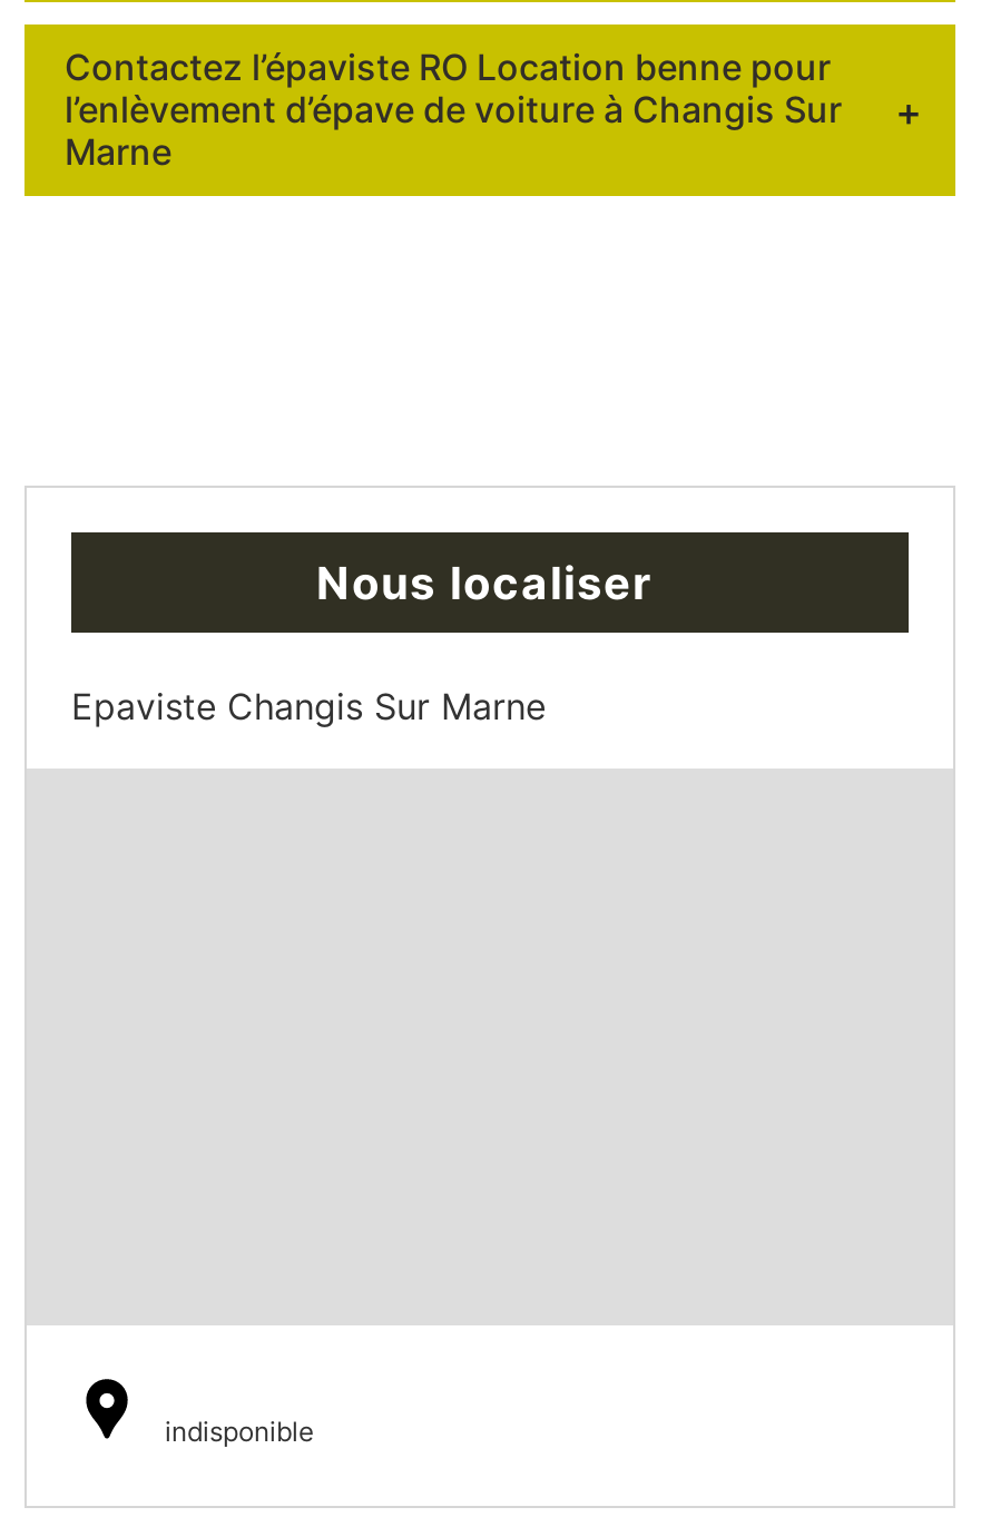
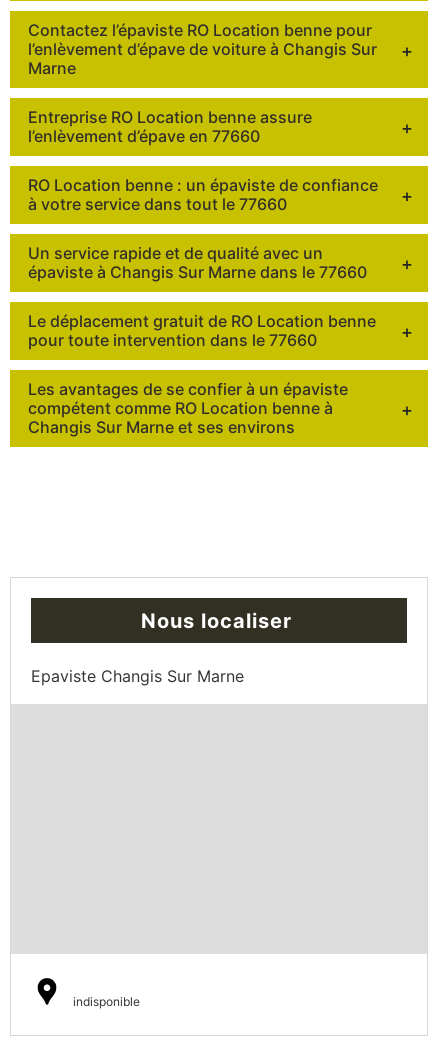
+ Entreprise RO Location benne assure
+ l’enlèvement d’épave en 77660
+ RO Location benne : un épaviste de confiance
+ à votre service dans tout le 77660
+ Un service rapide et de qualité avec un
+ épaviste à Changis Sur Marne dans le 77660
+ Le déplacement gratuit de RO Location benne
+ pour toute intervention dans le 77660
+ Les avantages de se confier à un épaviste
+ compétent comme RO Location benne à
+ Changis Sur Marne et ses environs
